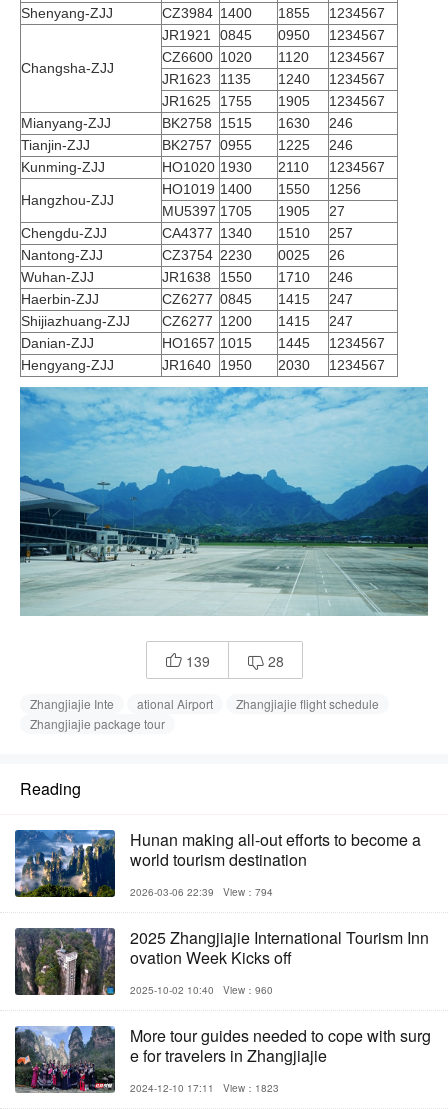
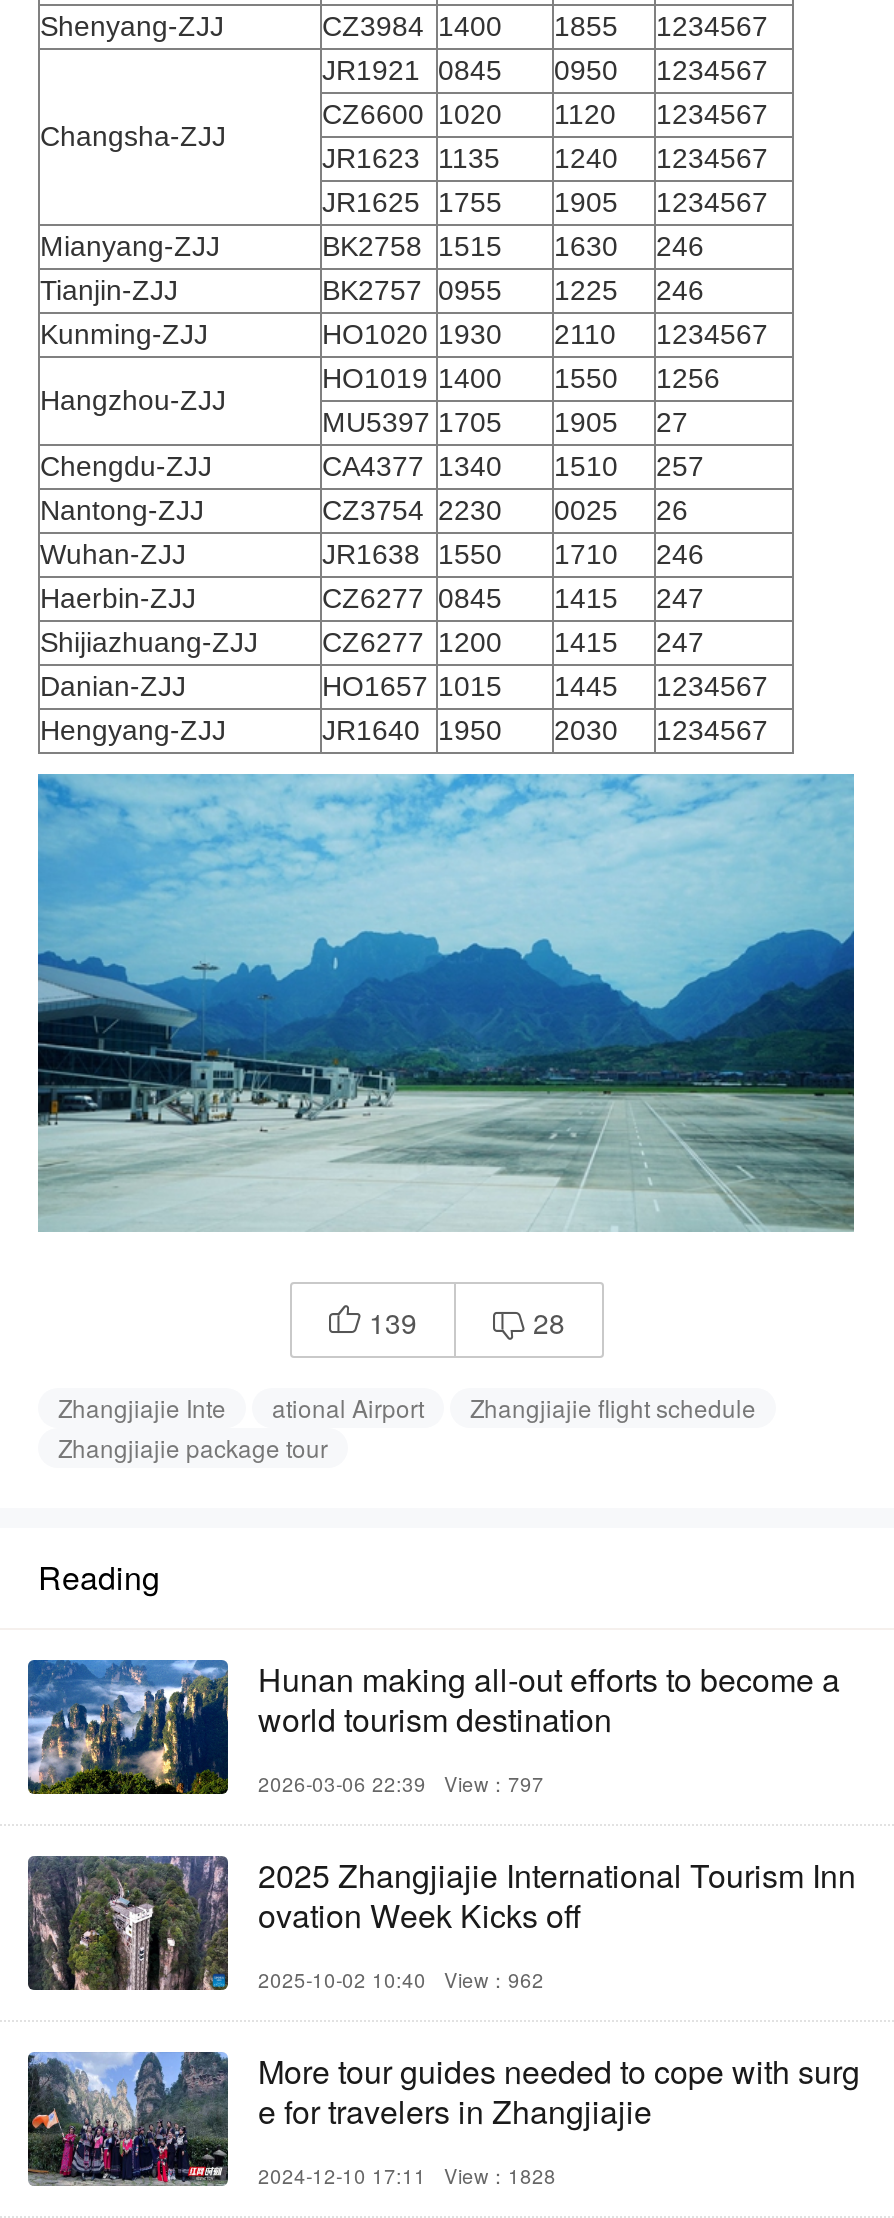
- 2026-03-06 22:39 View：794
+ 2026-03-06 22:39 View：797

- 2025-10-02 10:40 View：960
+ 2025-10-02 10:40 View：962

- 2024-12-10 17:11 View：1823
+ 2024-12-10 17:11 View：1828
